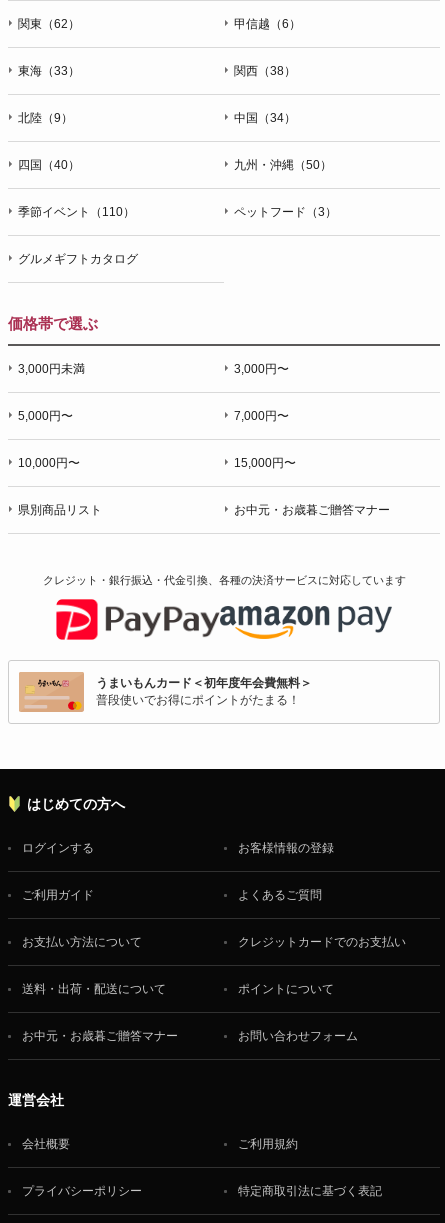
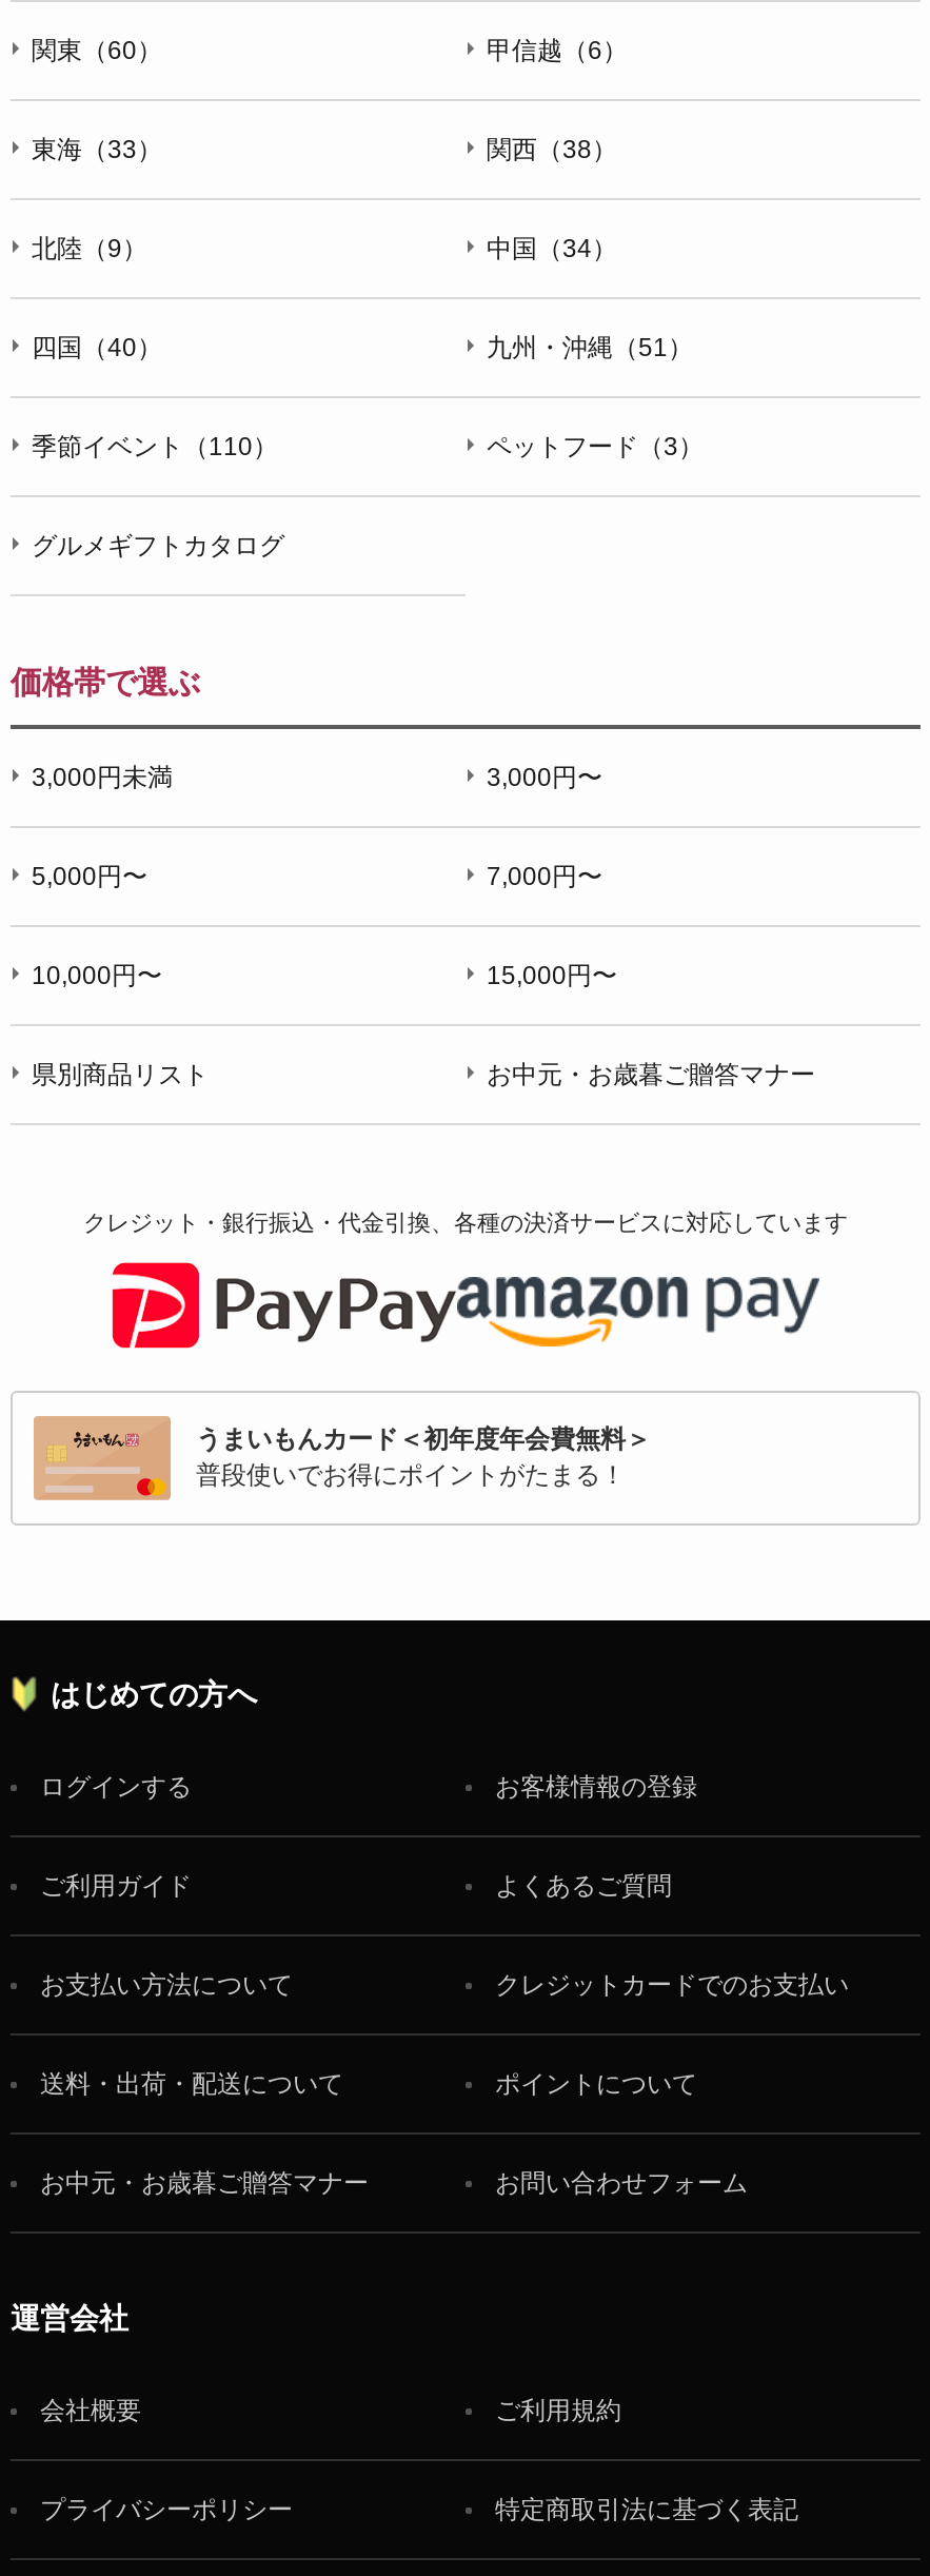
- 関東（62）
+ 関東（60）

- 九州・沖縄（50）
+ 九州・沖縄（51）
